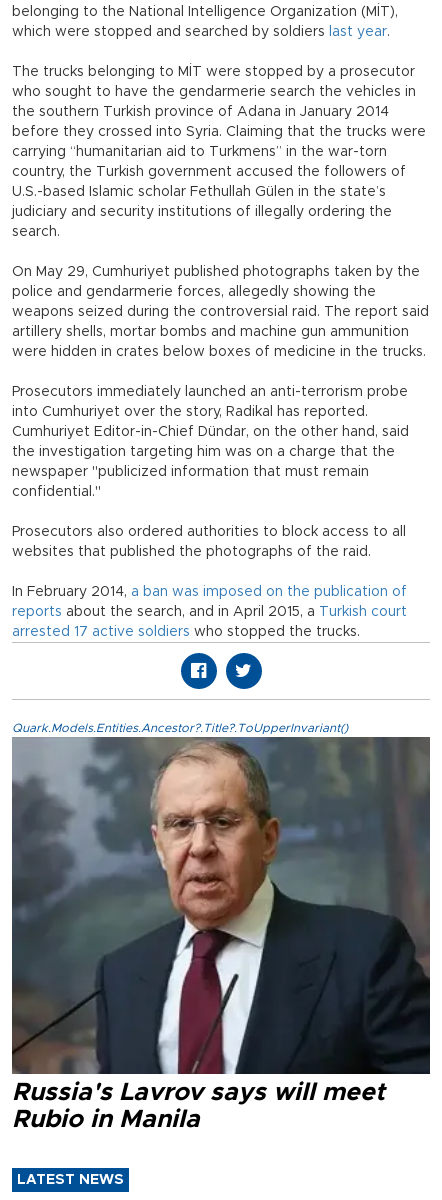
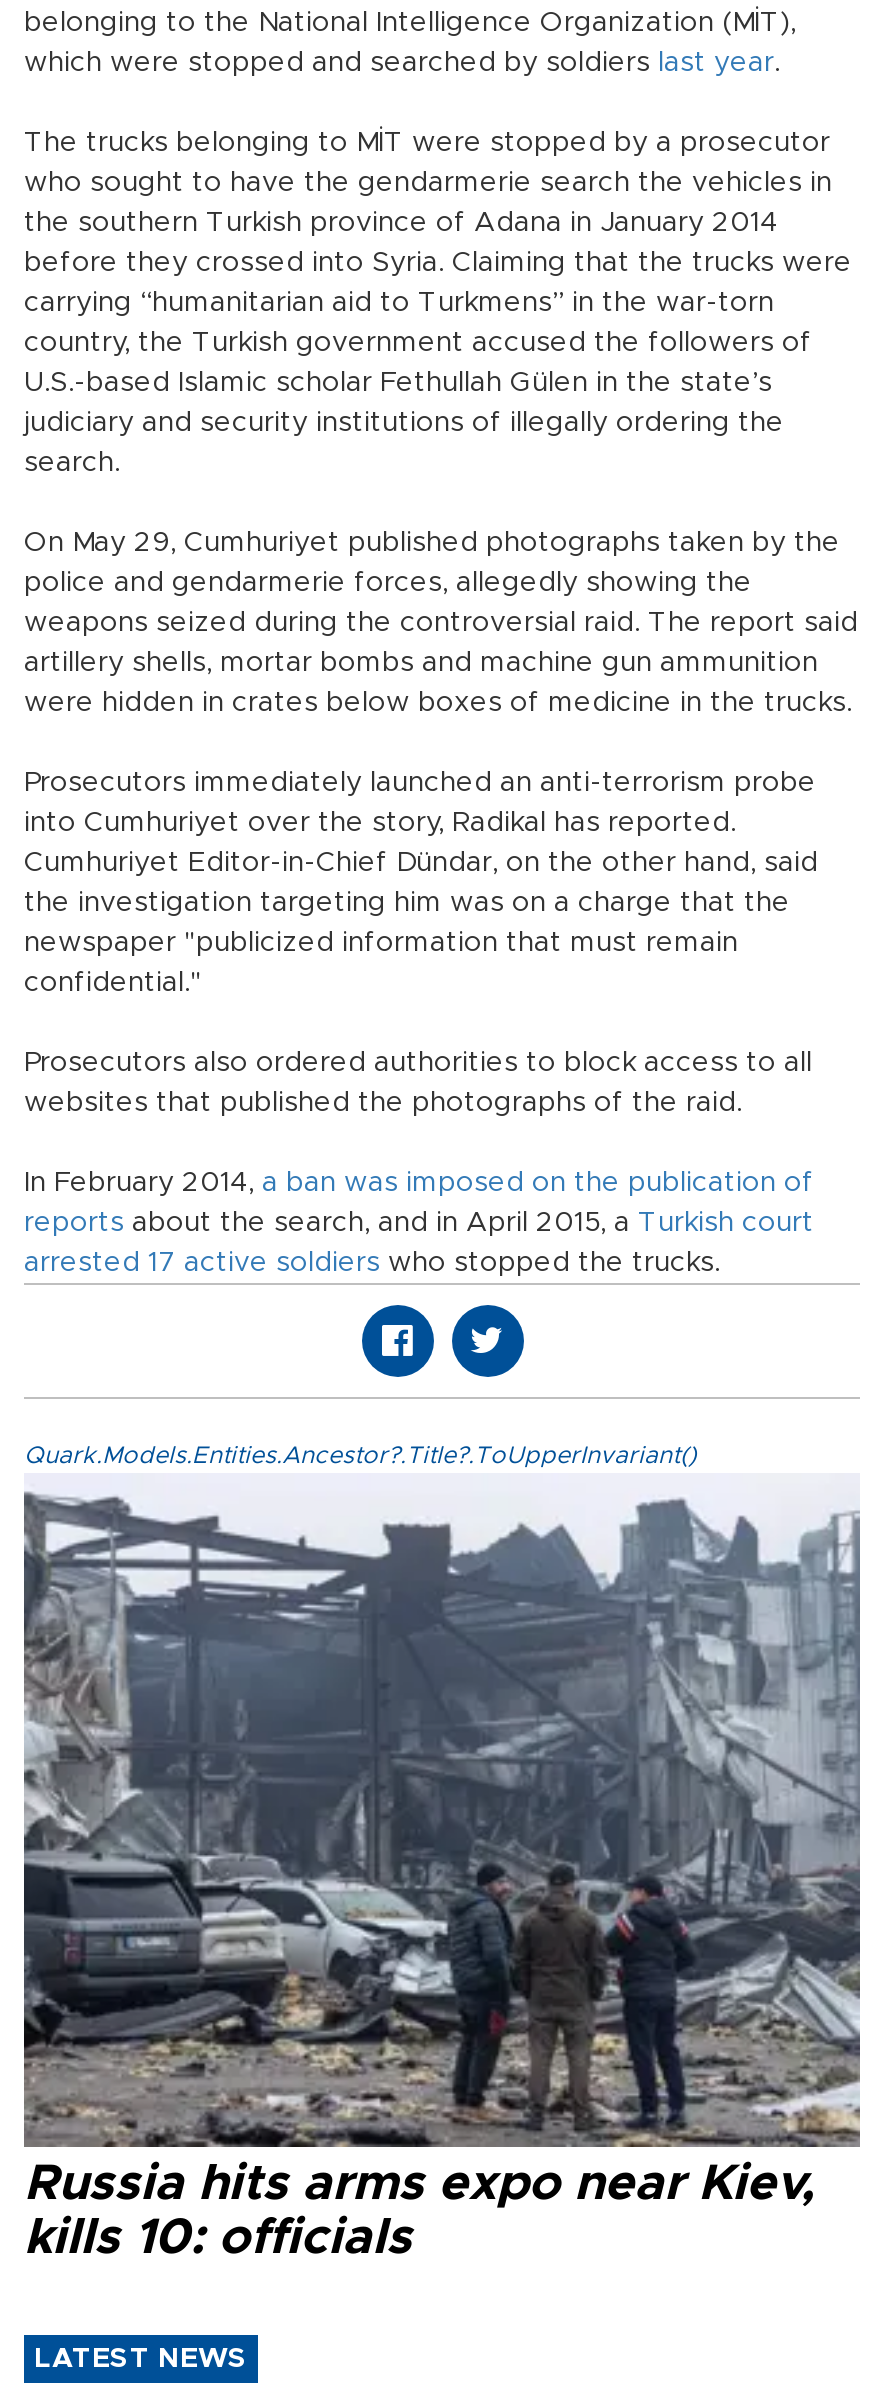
- [image]
- Russia's Lavrov says will meet
- Rubio in Manila
+ [image]
+ Russia hits arms expo near Kiev,
+ kills 10: officials
